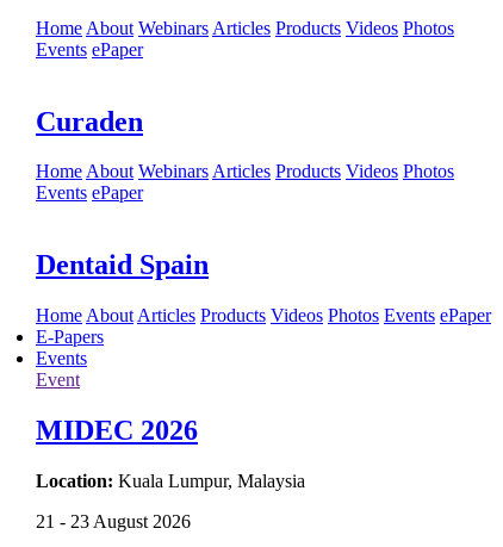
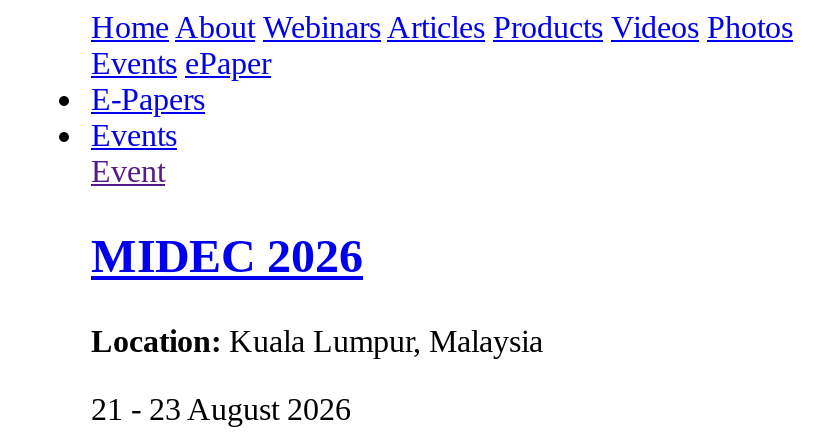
- Curaden
- Home About Webinars Articles Products Videos Photos
- Events ePaper
- Dentaid Spain
- Home About Articles Products Videos Photos Events ePaper
